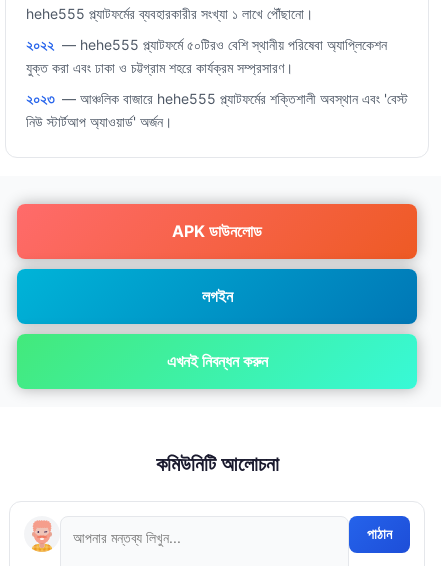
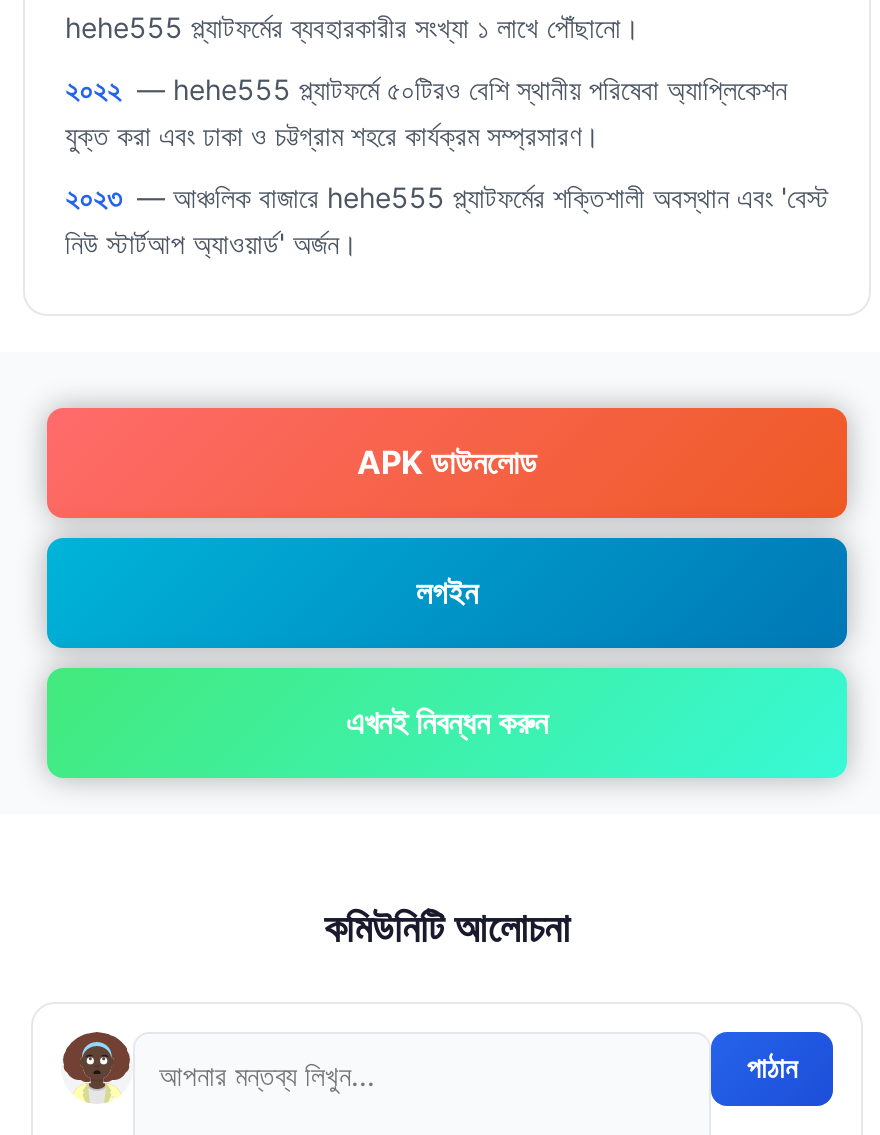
- [image]
+ [image]
